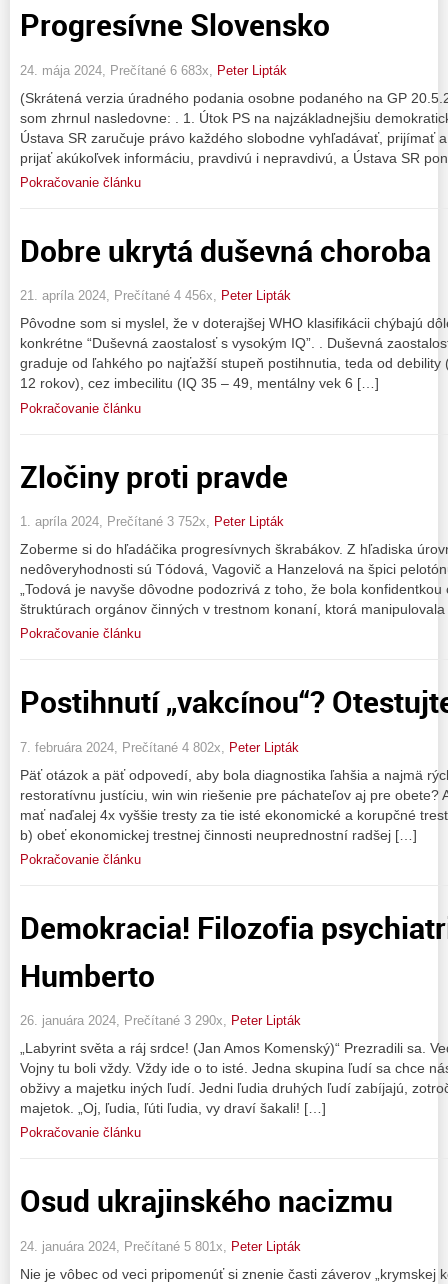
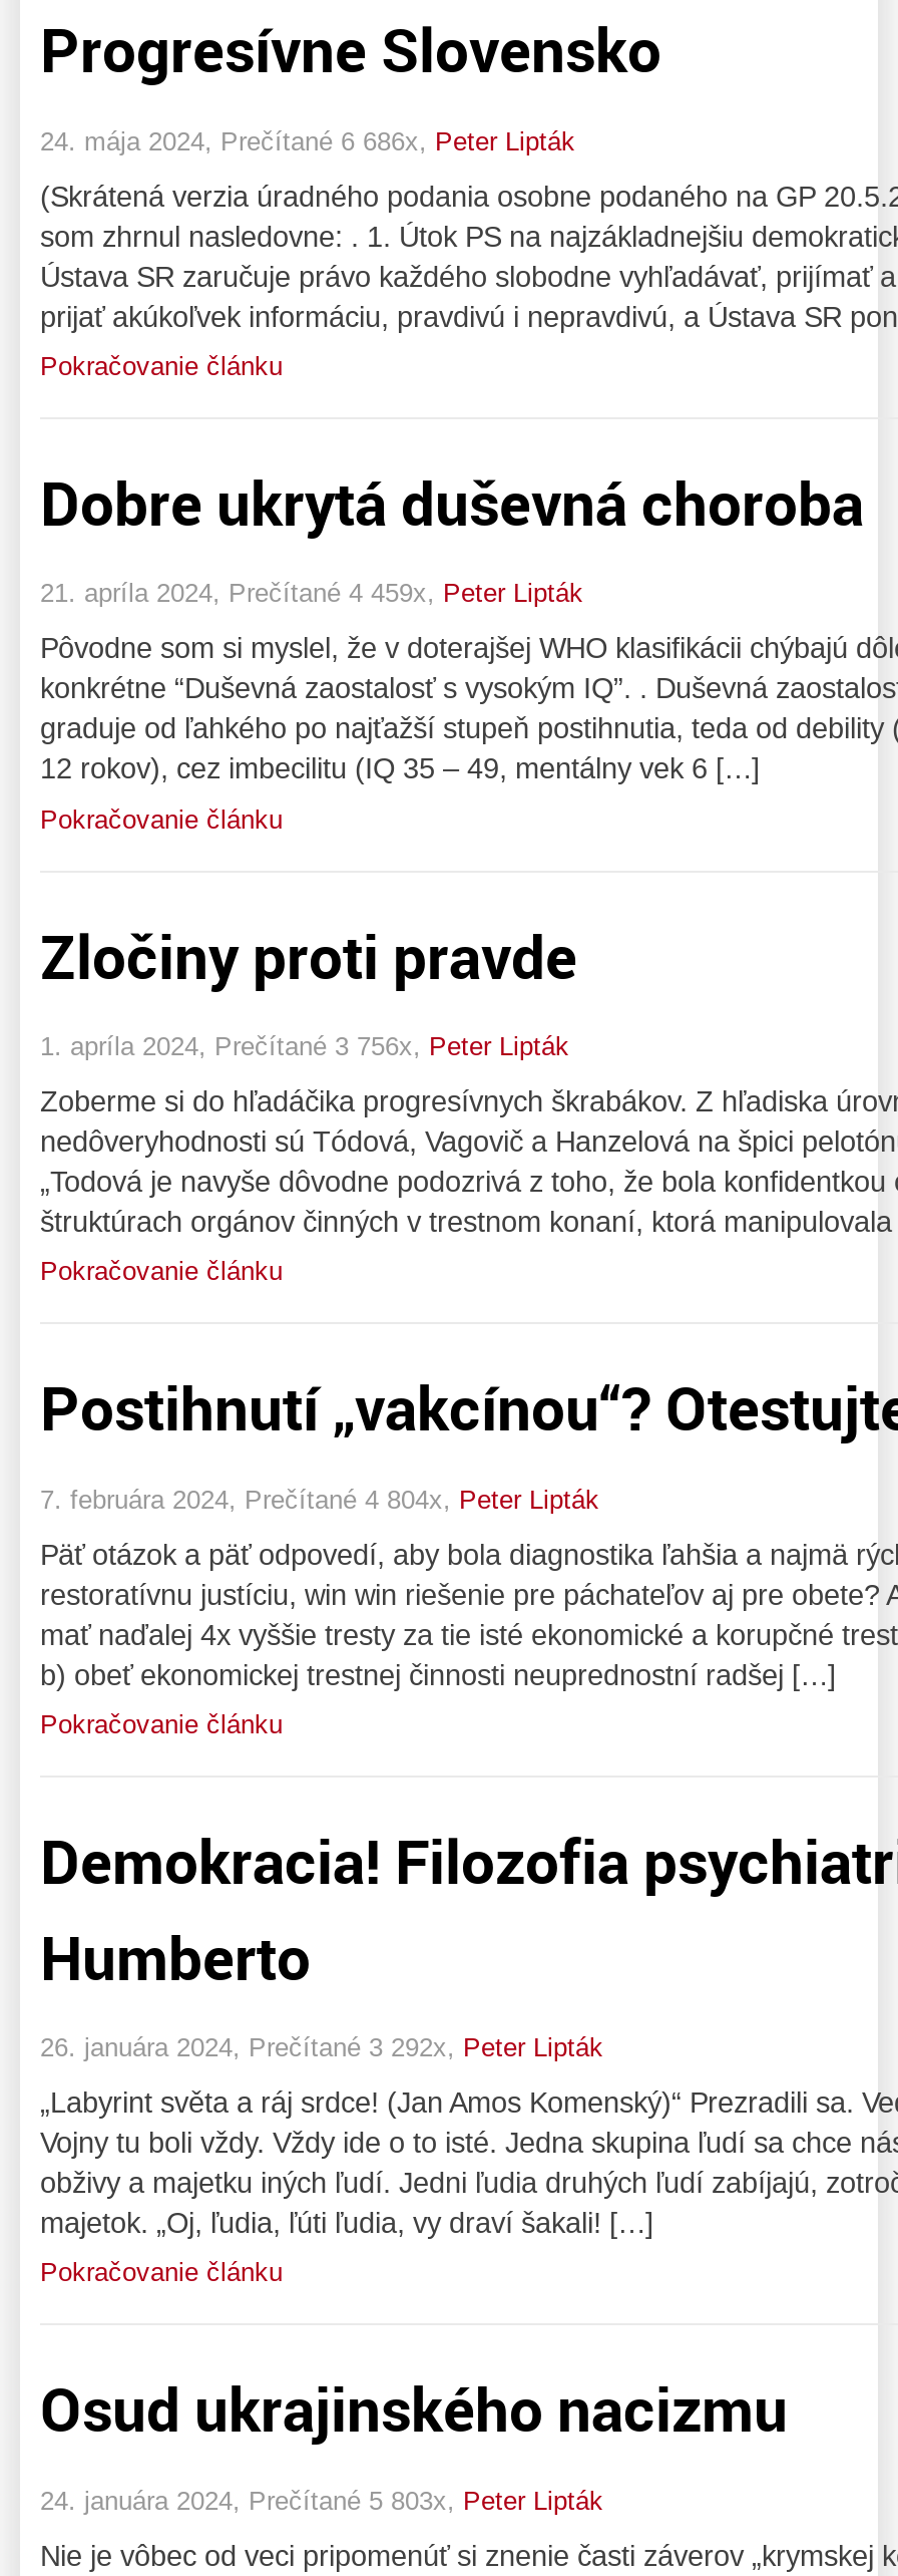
- 24. mája 2024, Prečítané 6 683x, Peter Lipták
+ 24. mája 2024, Prečítané 6 686x, Peter Lipták

- 21. apríla 2024, Prečítané 4 456x, Peter Lipták
+ 21. apríla 2024, Prečítané 4 459x, Peter Lipták

- 1. apríla 2024, Prečítané 3 752x, Peter Lipták
+ 1. apríla 2024, Prečítané 3 756x, Peter Lipták

- 7. februára 2024, Prečítané 4 802x, Peter Lipták
+ 7. februára 2024, Prečítané 4 804x, Peter Lipták

- 26. januára 2024, Prečítané 3 290x, Peter Lipták
+ 26. januára 2024, Prečítané 3 292x, Peter Lipták

- 24. januára 2024, Prečítané 5 801x, Peter Lipták
+ 24. januára 2024, Prečítané 5 803x, Peter Lipták
